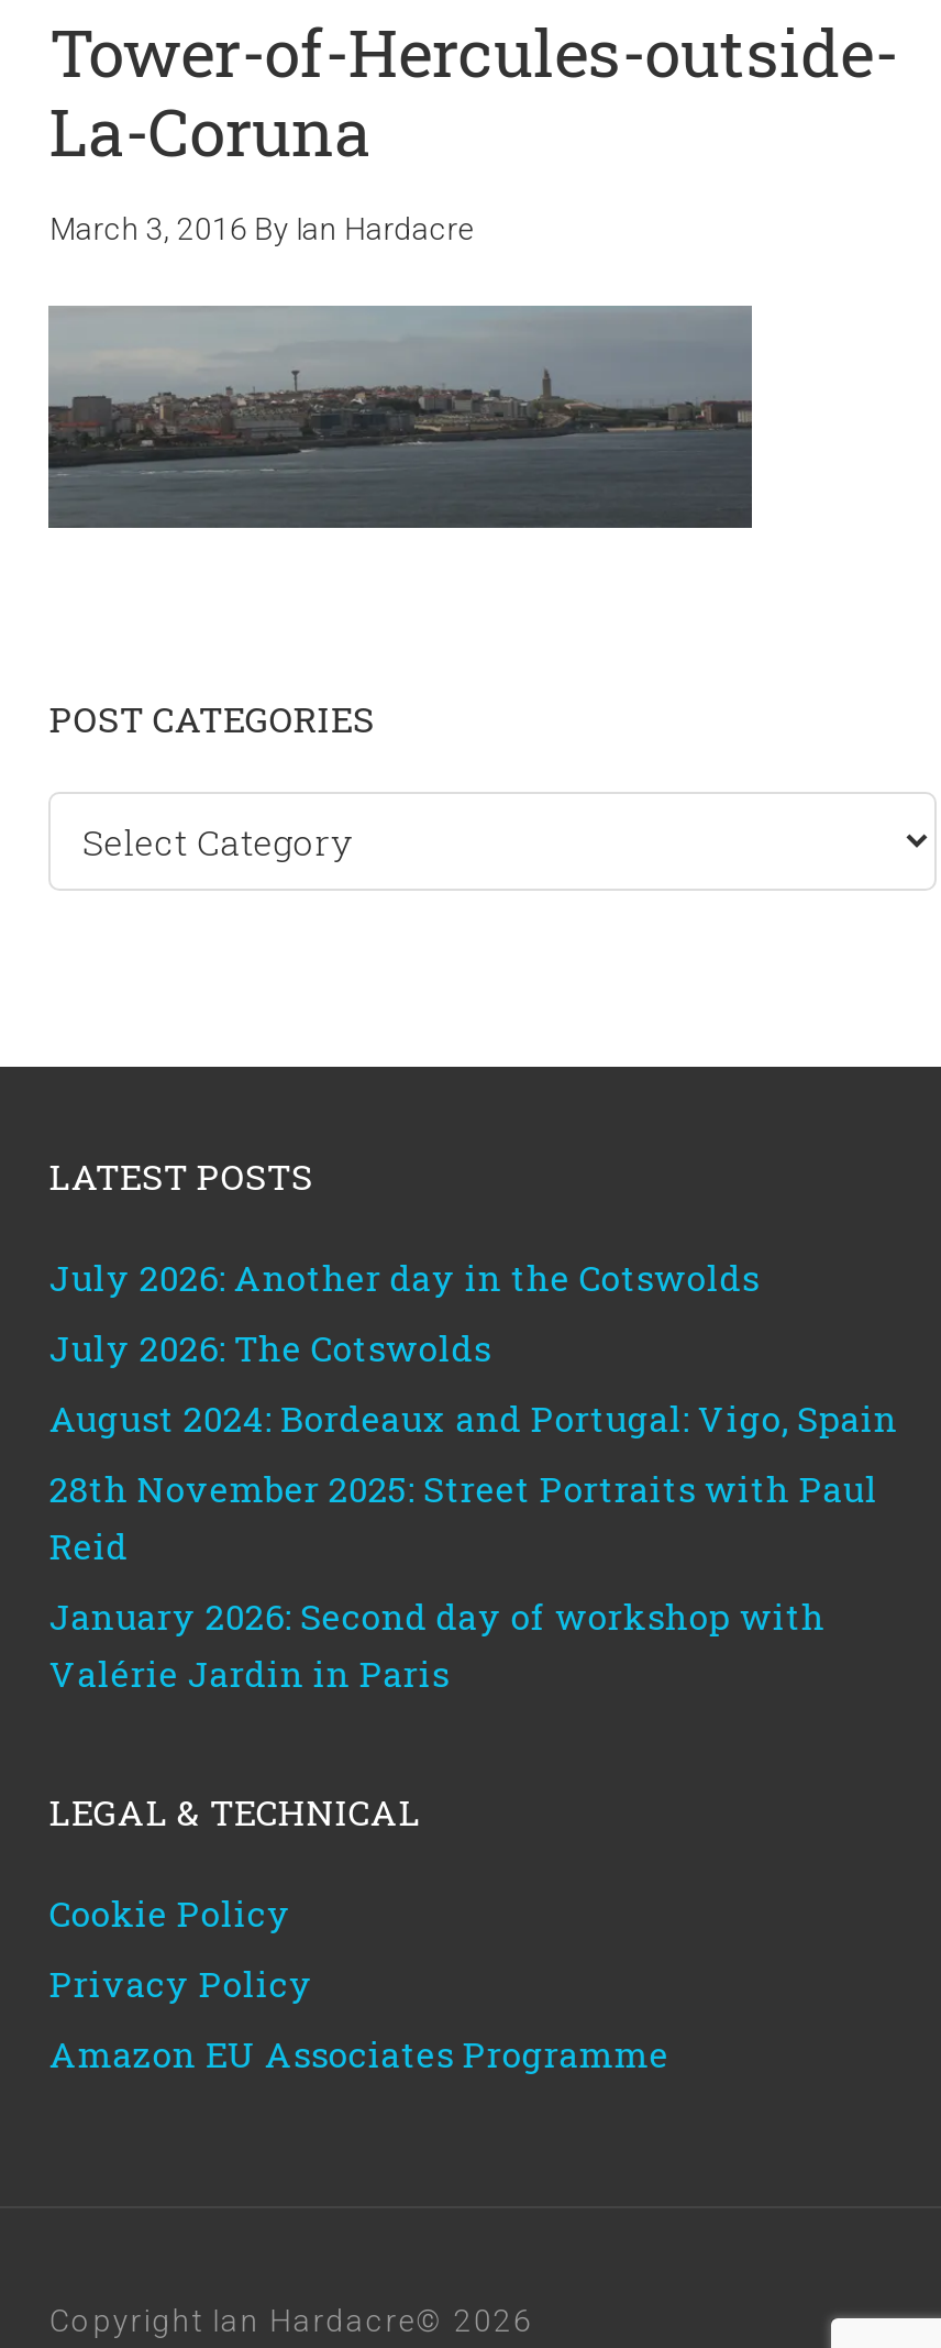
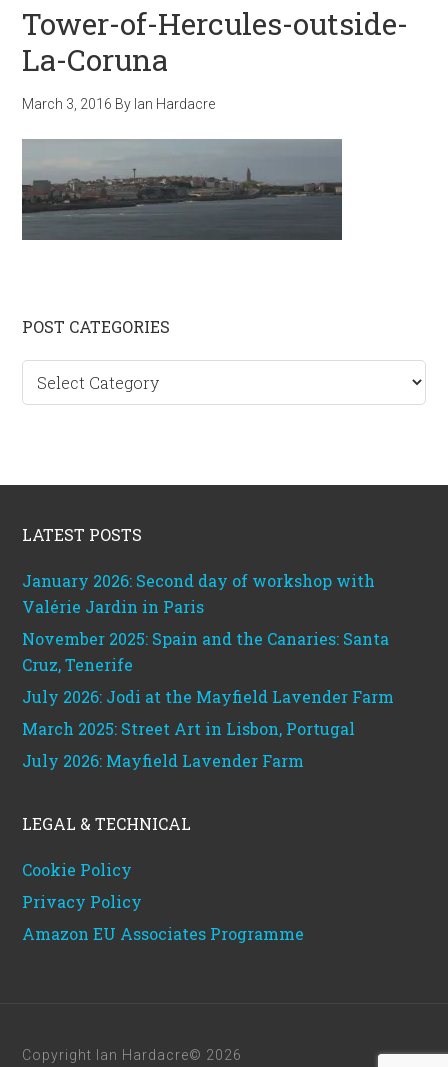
- July 2026: Another day in the Cotswolds
- July 2026: The Cotswolds
- August 2024: Bordeaux and Portugal: Vigo, Spain
- 28th November 2025: Street Portraits with Paul
- Reid

moved up: January 2026: Second day of workshop with | Valérie Jardin in Paris

+ November 2025: Spain and the Canaries: Santa
+ Cruz, Tenerife
+ July 2026: Jodi at the Mayfield Lavender Farm
+ March 2025: Street Art in Lisbon, Portugal
+ July 2026: Mayfield Lavender Farm
